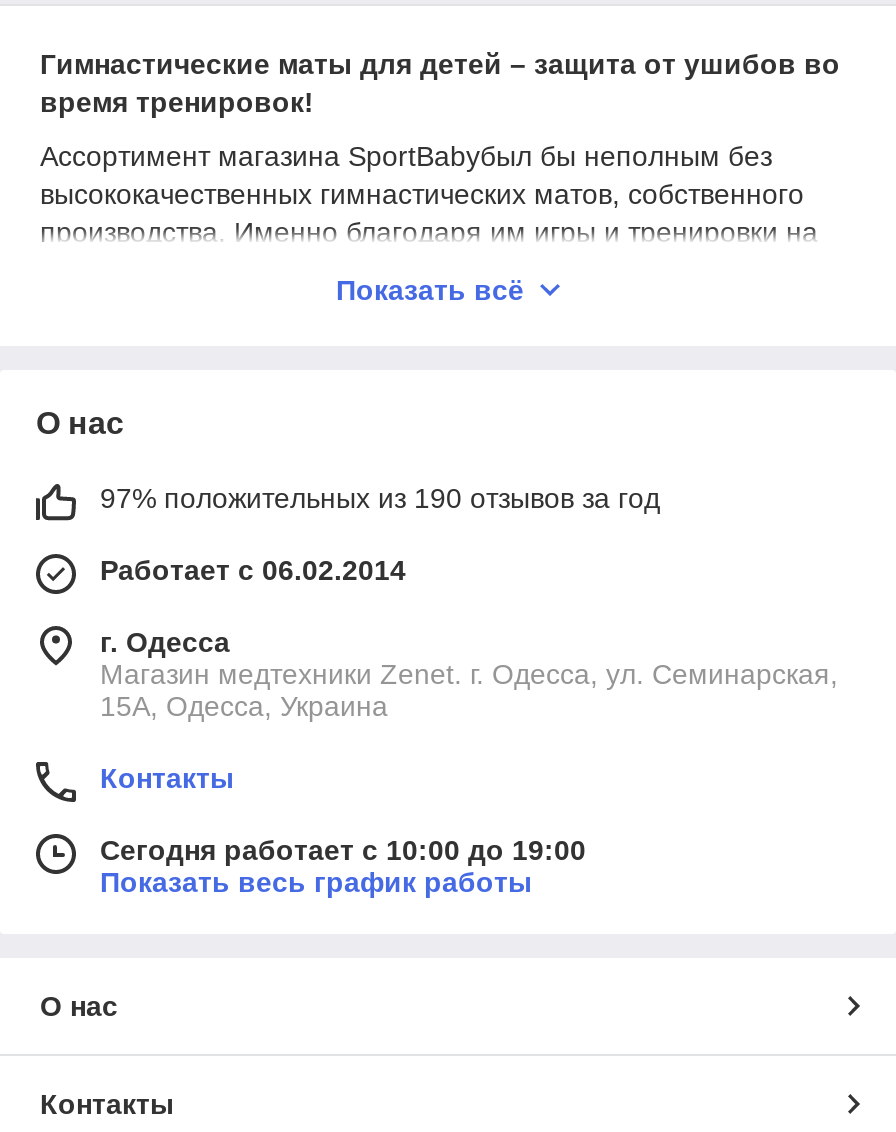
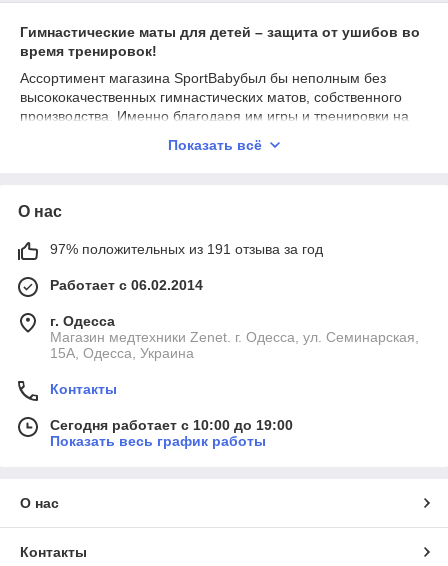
- 97% положительных из 190 отзывов за год
+ 97% положительных из 191 отзыва за год
